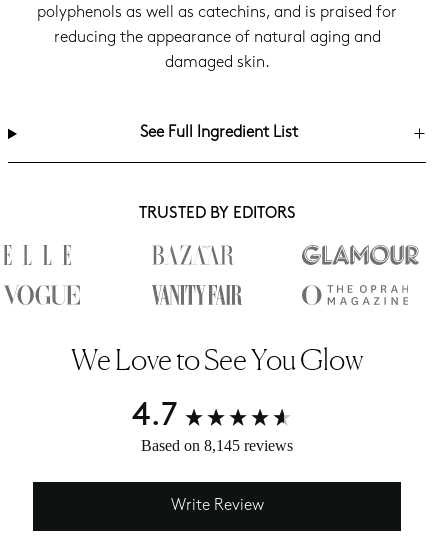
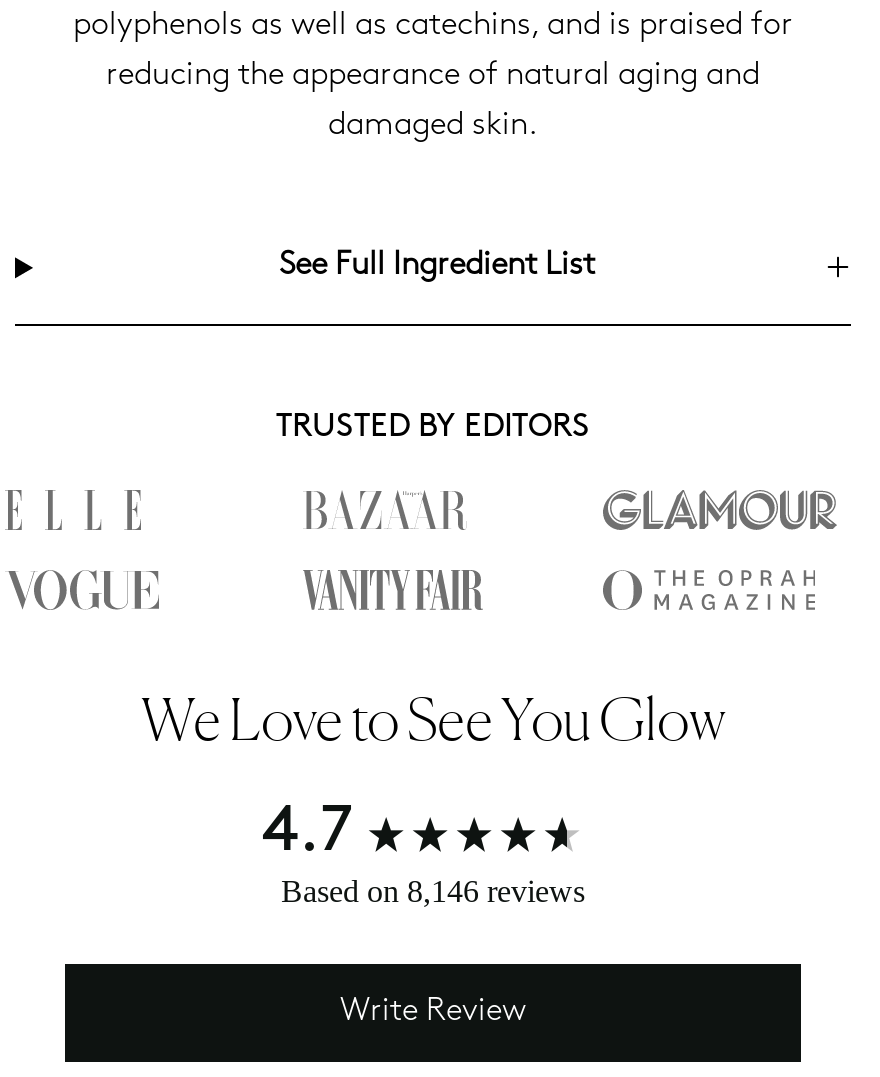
- Based on 8,145 reviews
+ Based on 8,146 reviews
